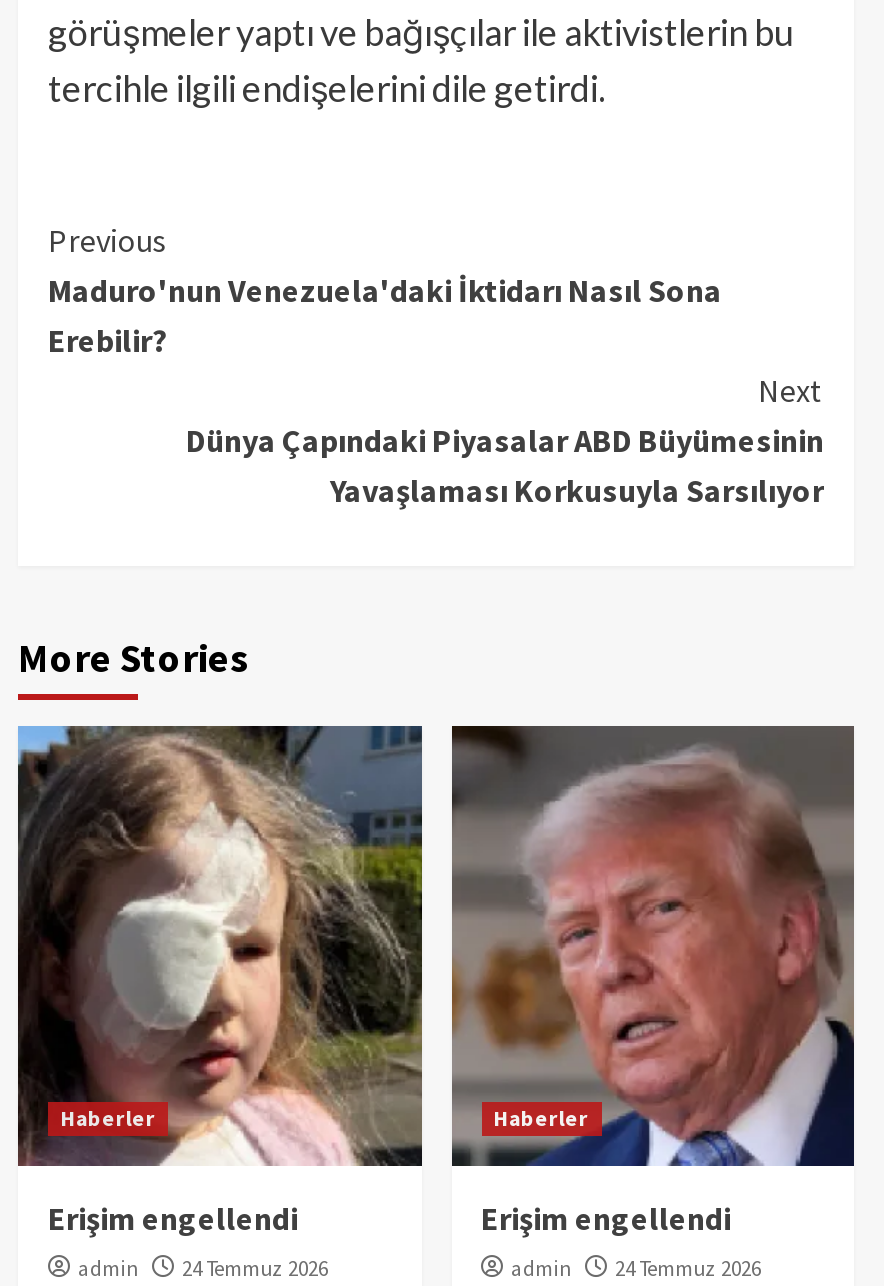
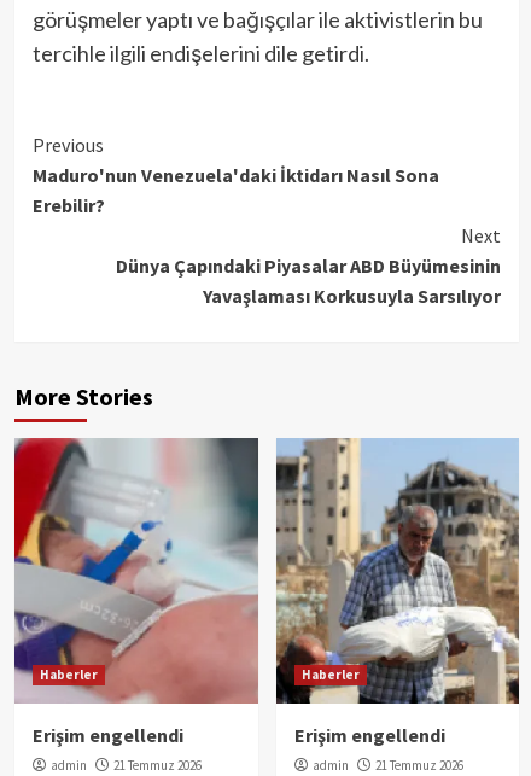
- [image]
+ [image]

- [image]
+ [image]

- admin 24 Temmuz 2026
+ admin 21 Temmuz 2026

- admin 24 Temmuz 2026
+ admin 21 Temmuz 2026
